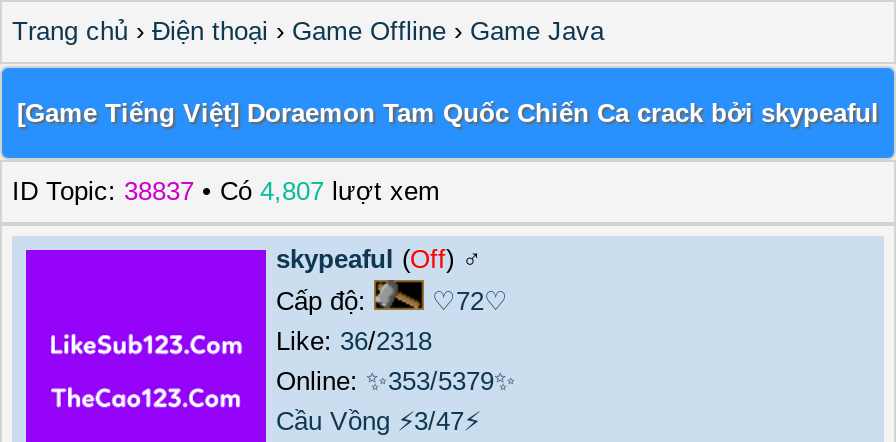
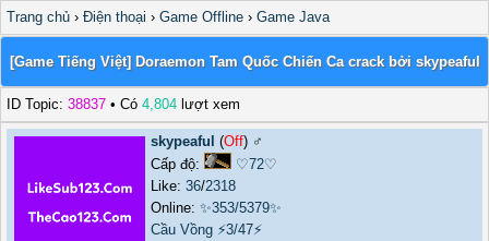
- ID Topic: 38837 • Có 4,807 lượt xem
+ ID Topic: 38837 • Có 4,804 lượt xem
